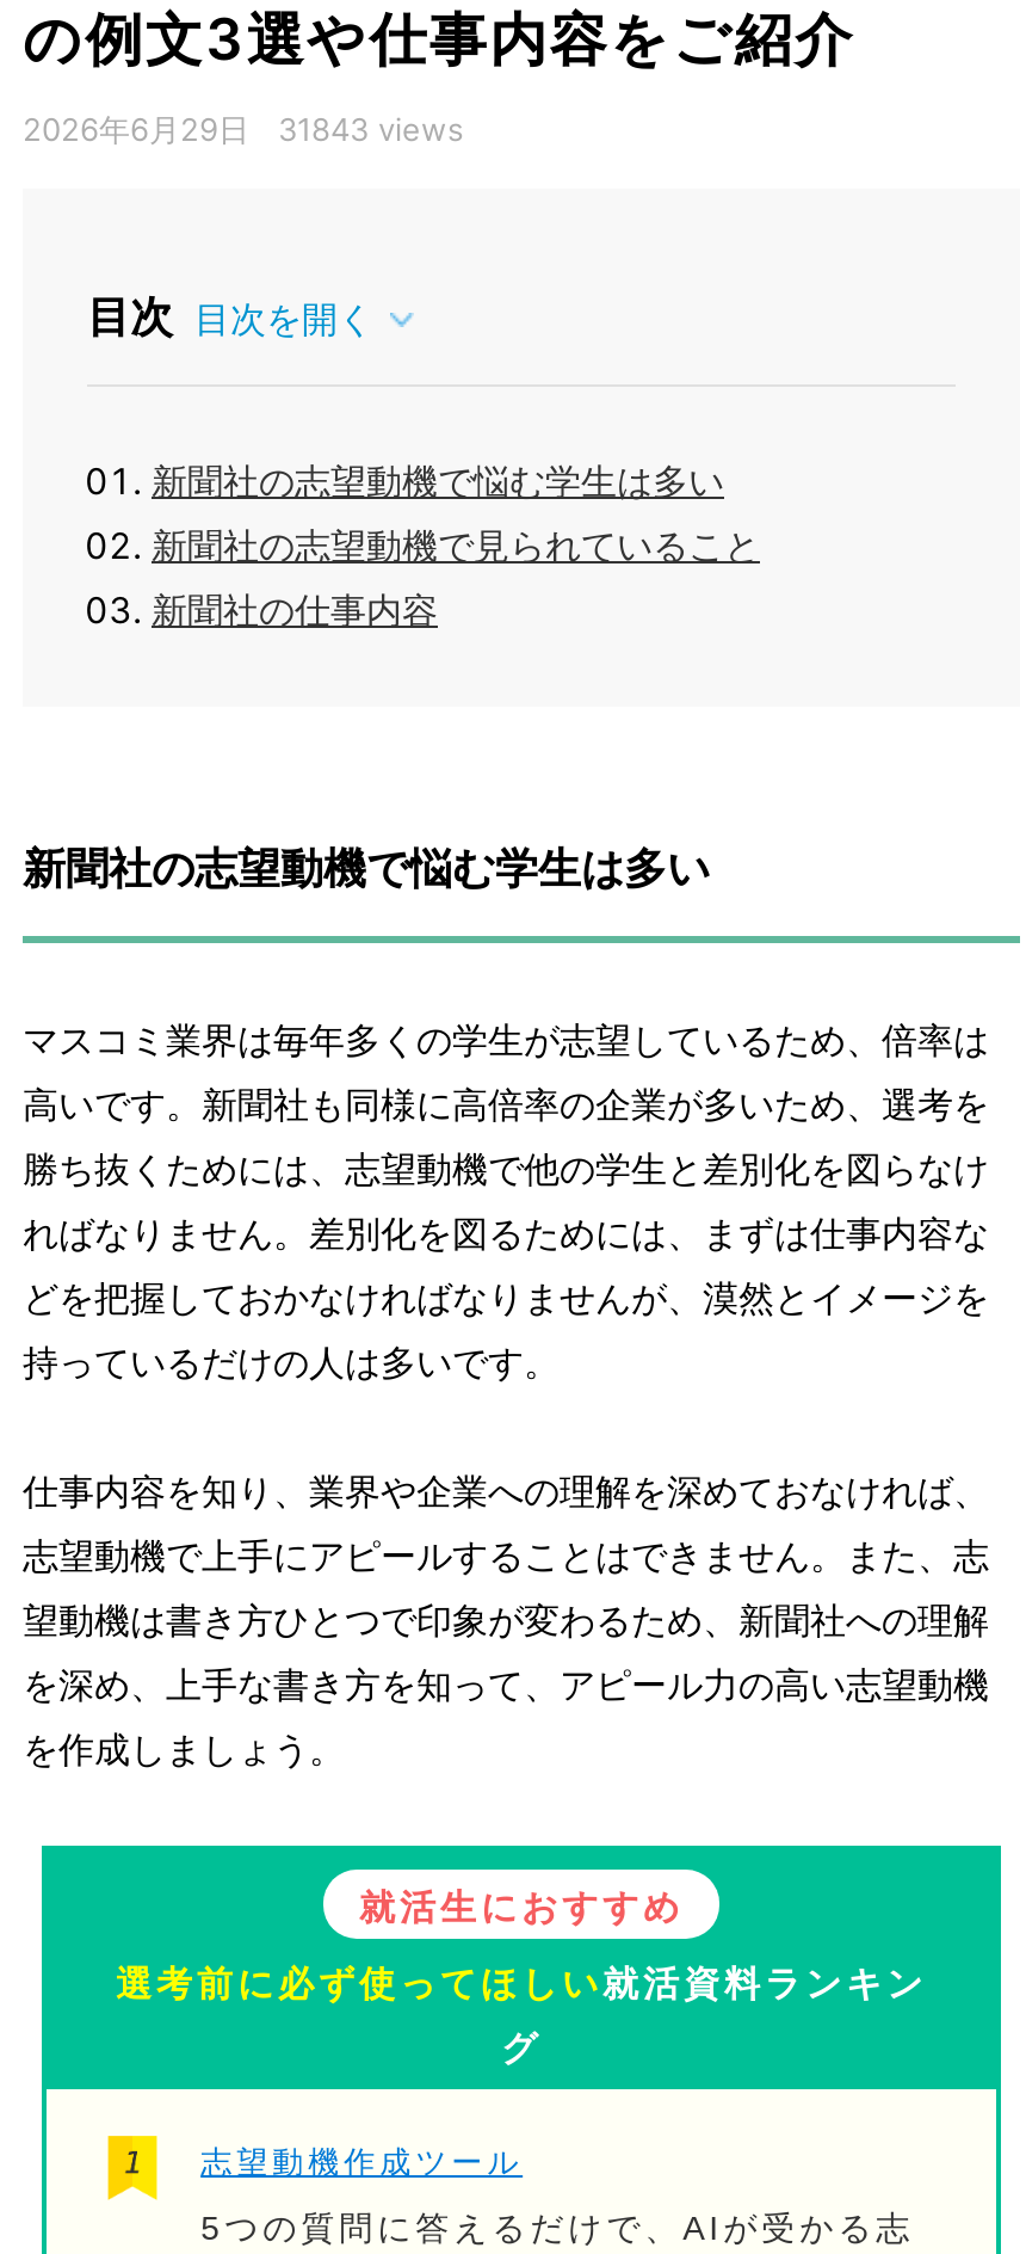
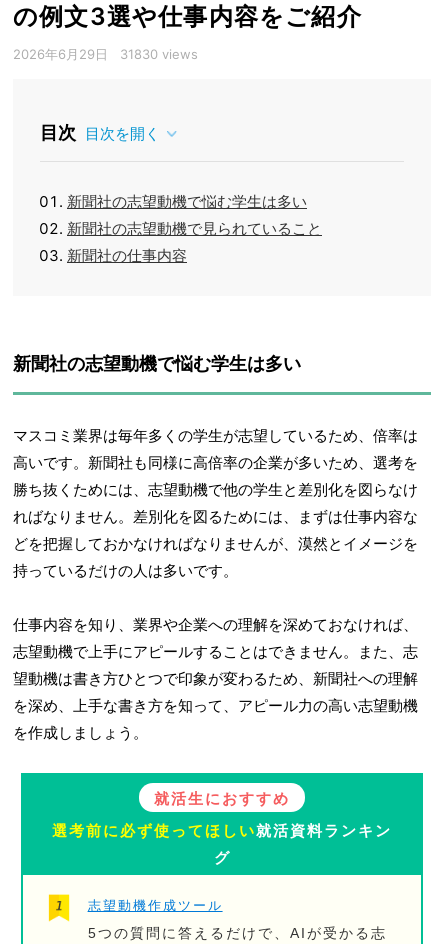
- 2026年6月29日 31843 views
+ 2026年6月29日 31830 views
